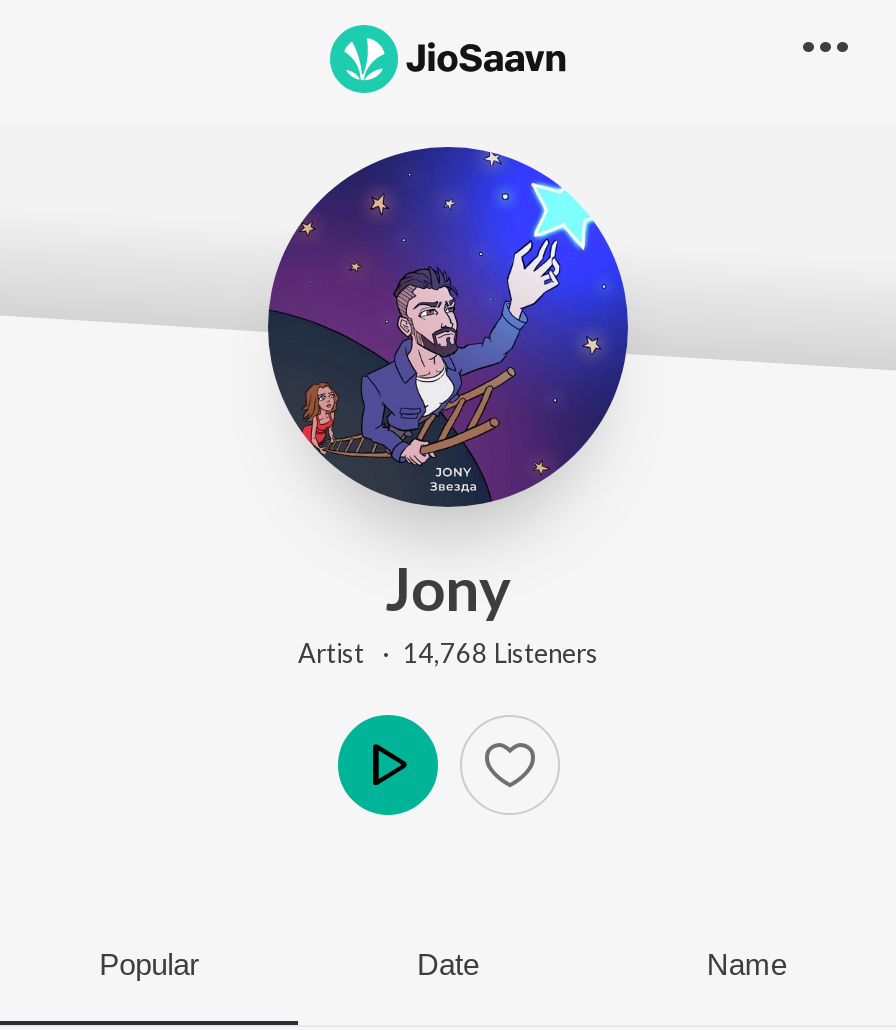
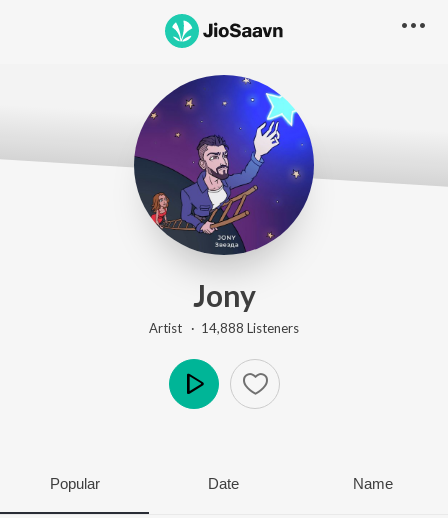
- Artist · 14,768 Listeners
+ Artist · 14,888 Listeners
